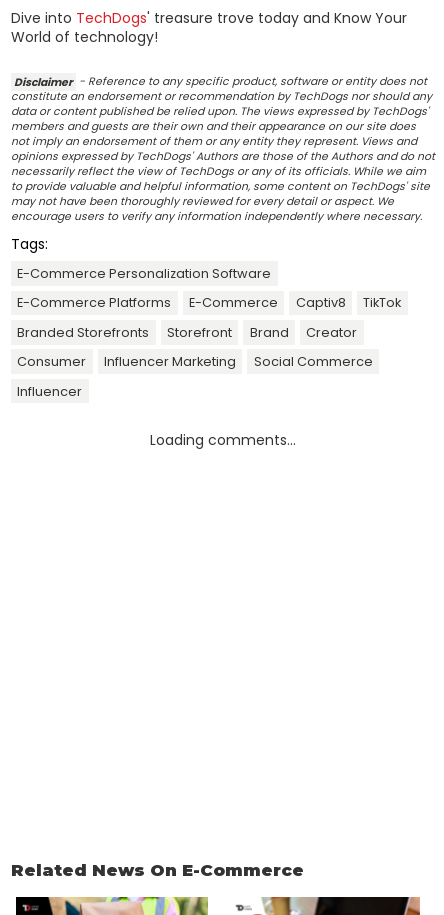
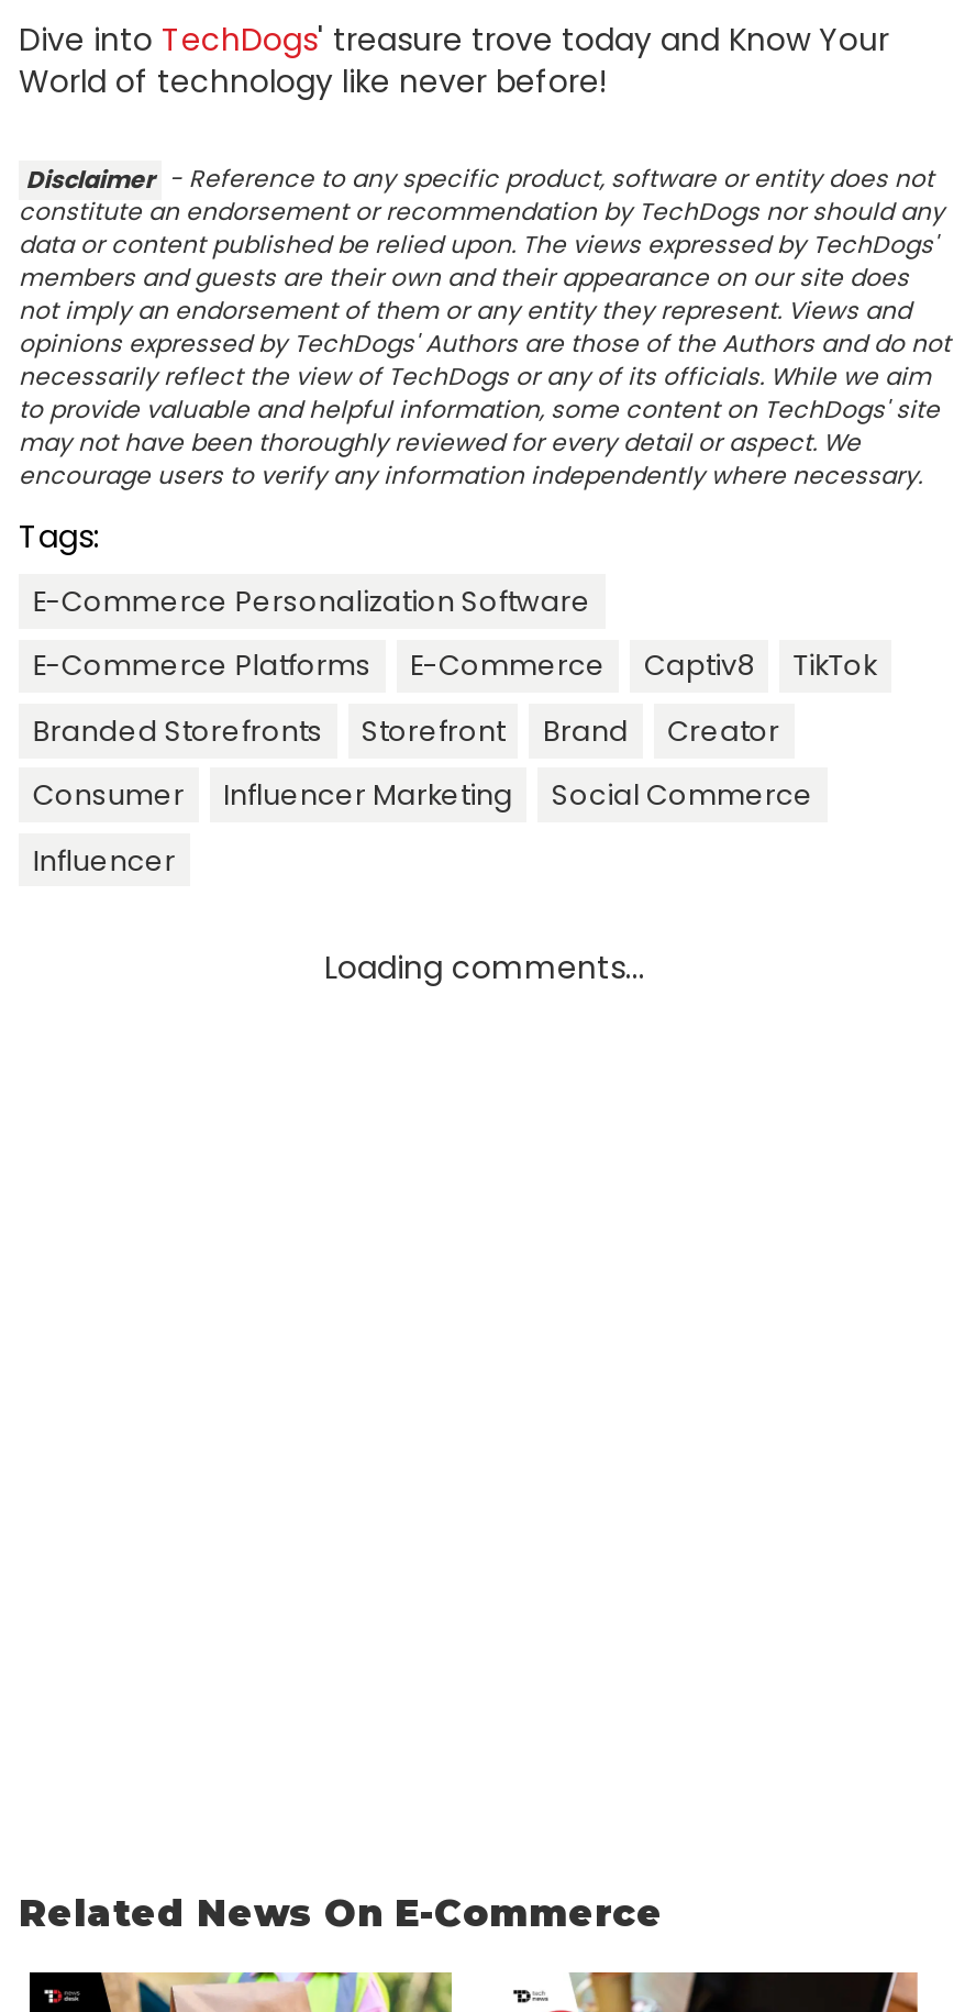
- World of technology!
+ World of technology like never before!
